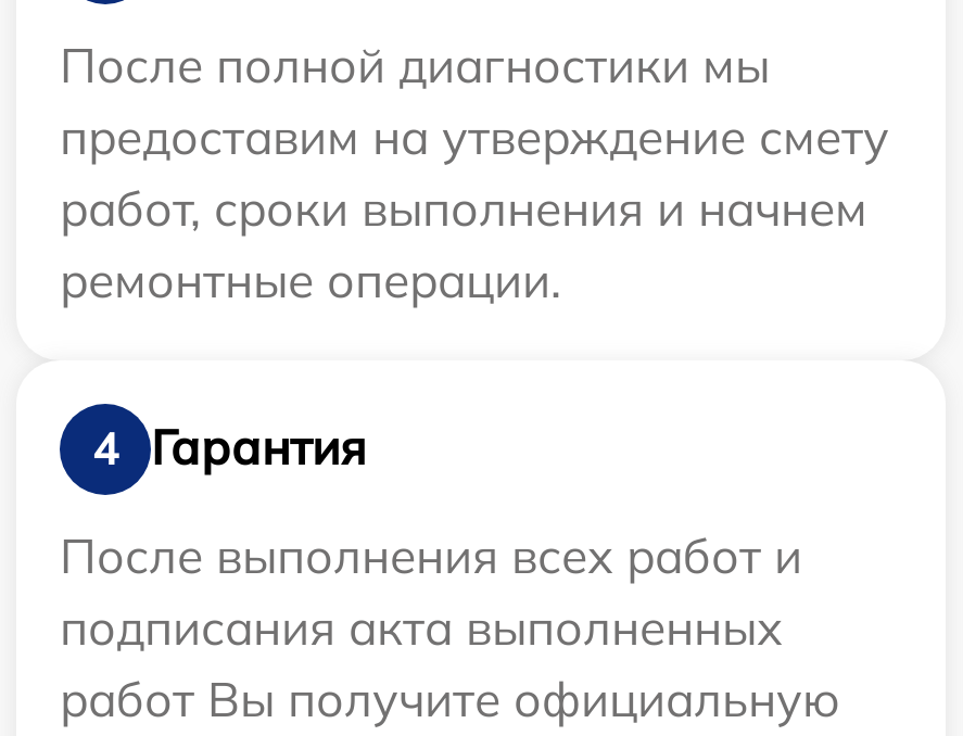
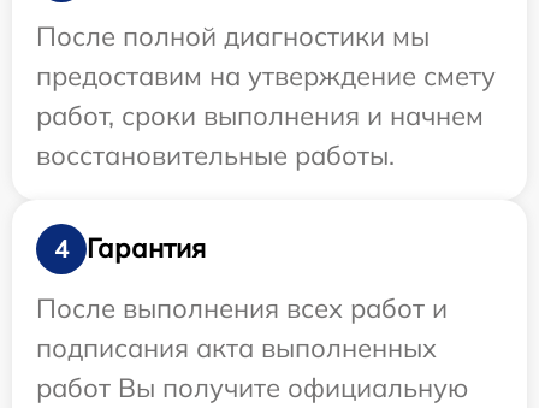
- ремонтные операции.
+ восстановительные работы.
